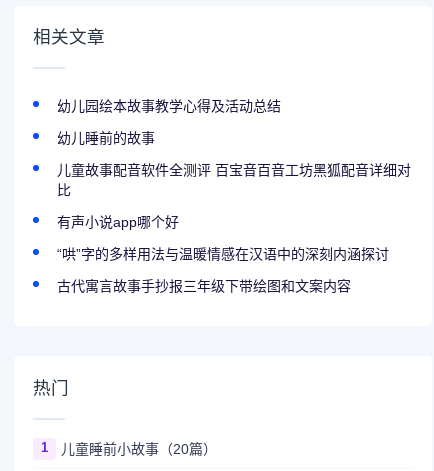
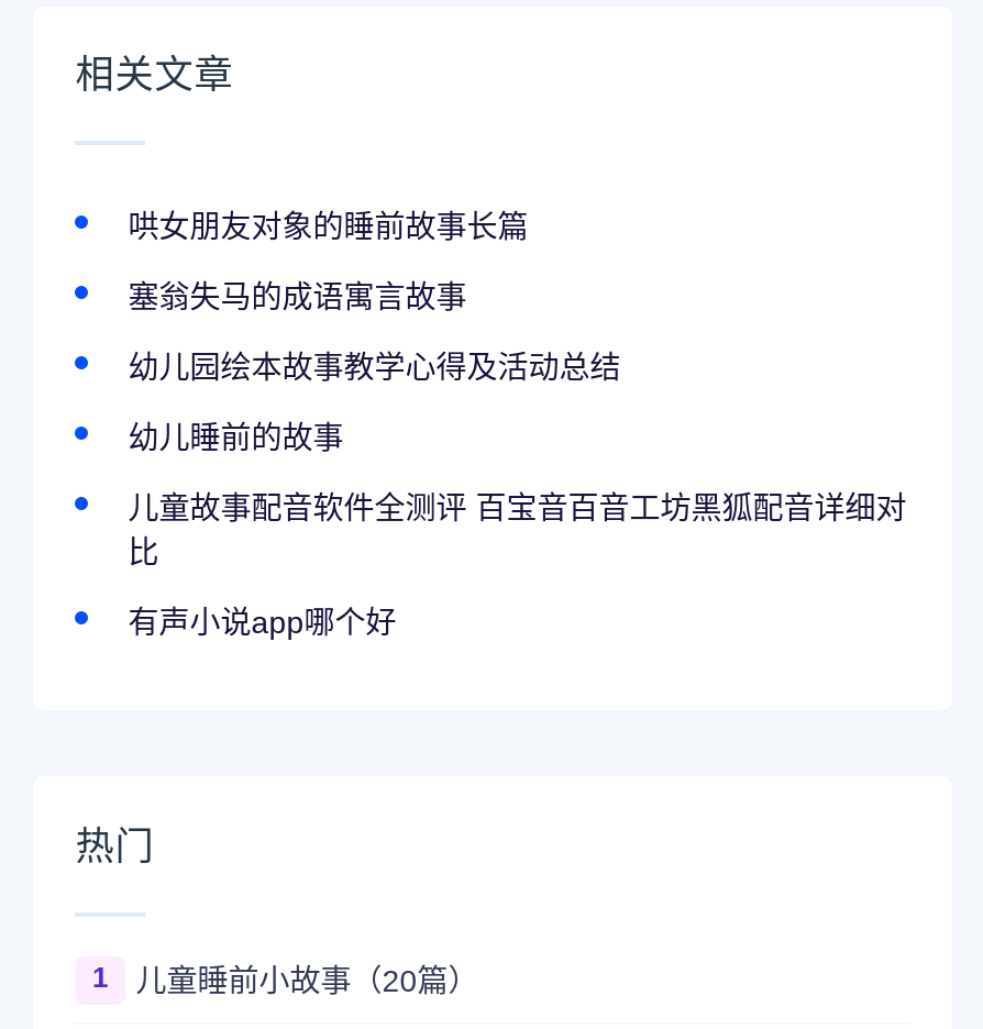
+ 哄女朋友对象的睡前故事长篇
+ 塞翁失马的成语寓言故事

moved down: 幼儿园绘本故事教学心得及活动总结 | 幼儿睡前的故事 | 儿童故事配音软件全测评 百宝音百音工坊黑狐配音详细对 | 比 | 有声小说app哪个好

- “哄”字的多样用法与温暖情感在汉语中的深刻内涵探讨
- 古代寓言故事手抄报三年级下带绘图和文案内容
